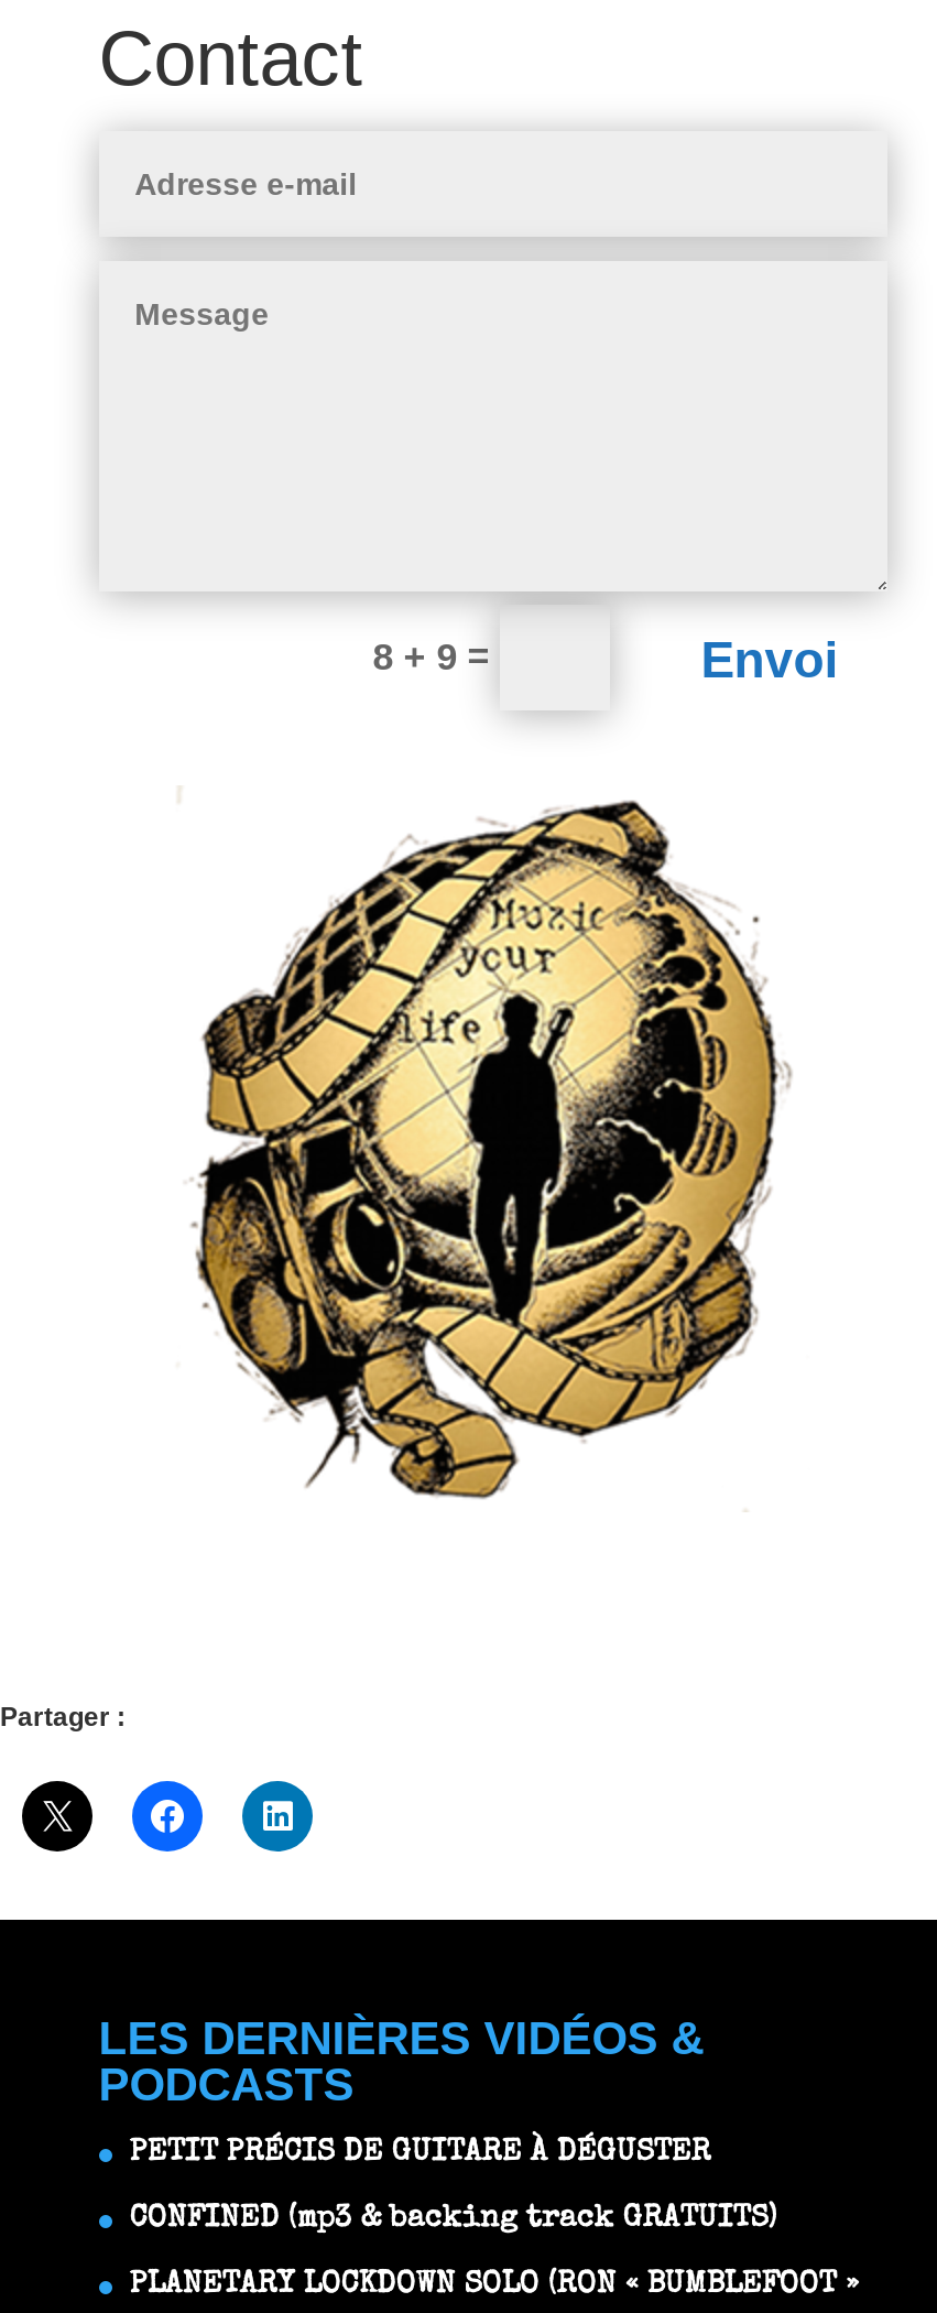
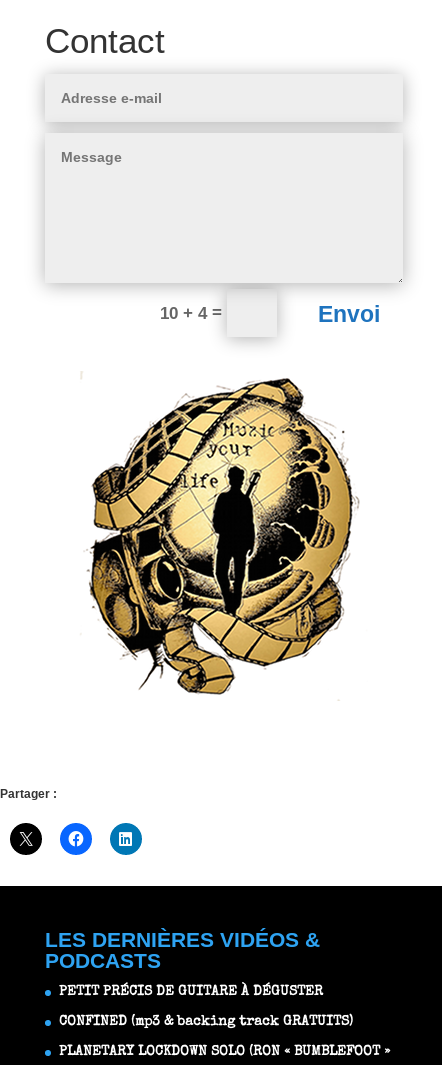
- 8 + 9 =
+ 10 + 4 =
